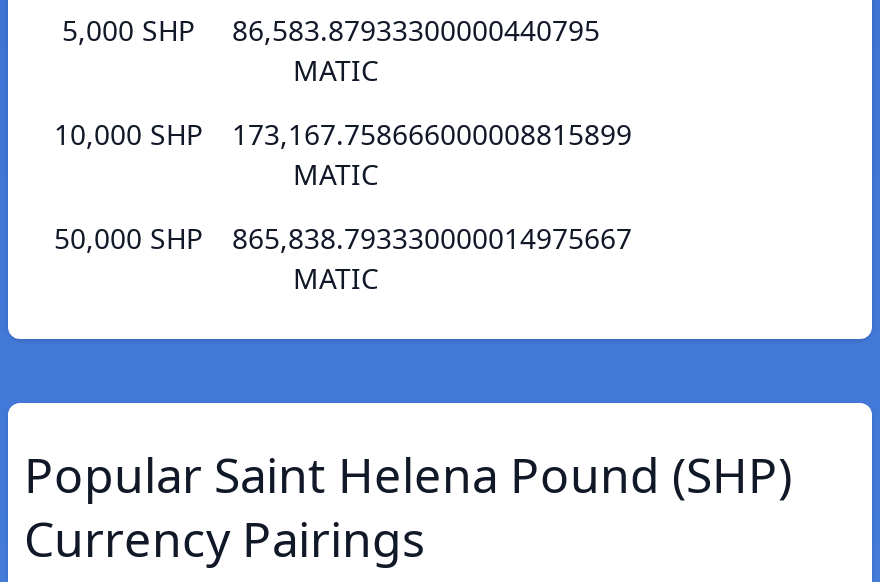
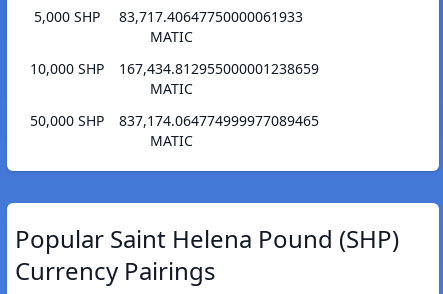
- 5,000 SHP 86,583.87933300000440795
+ 5,000 SHP 83,717.40647750000061933

- 10,000 SHP 173,167.758666000008815899
+ 10,000 SHP 167,434.812955000001238659

- 50,000 SHP 865,838.793330000014975667
+ 50,000 SHP 837,174.064774999977089465
